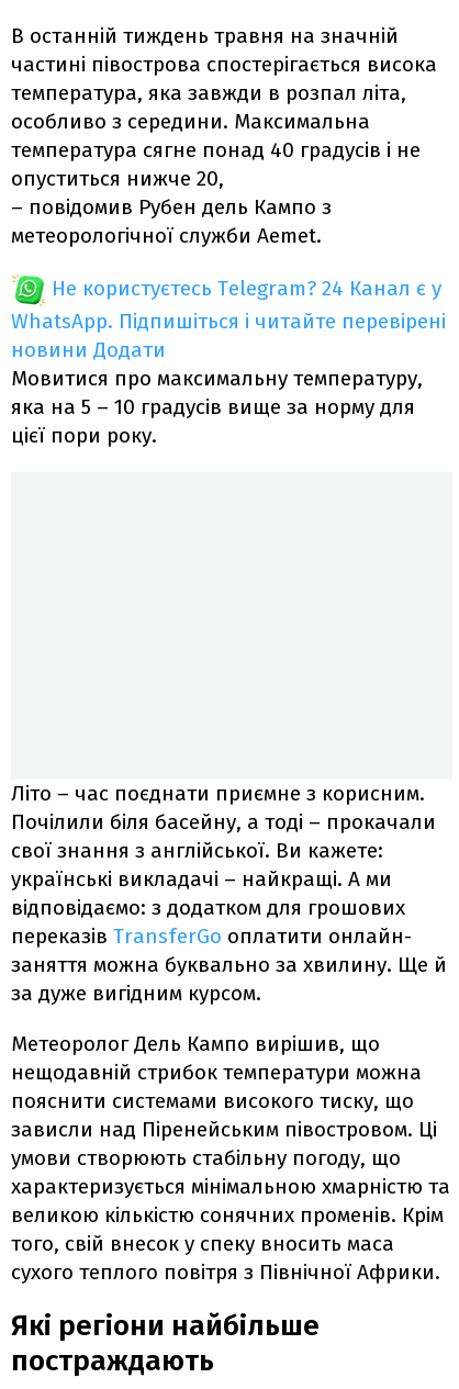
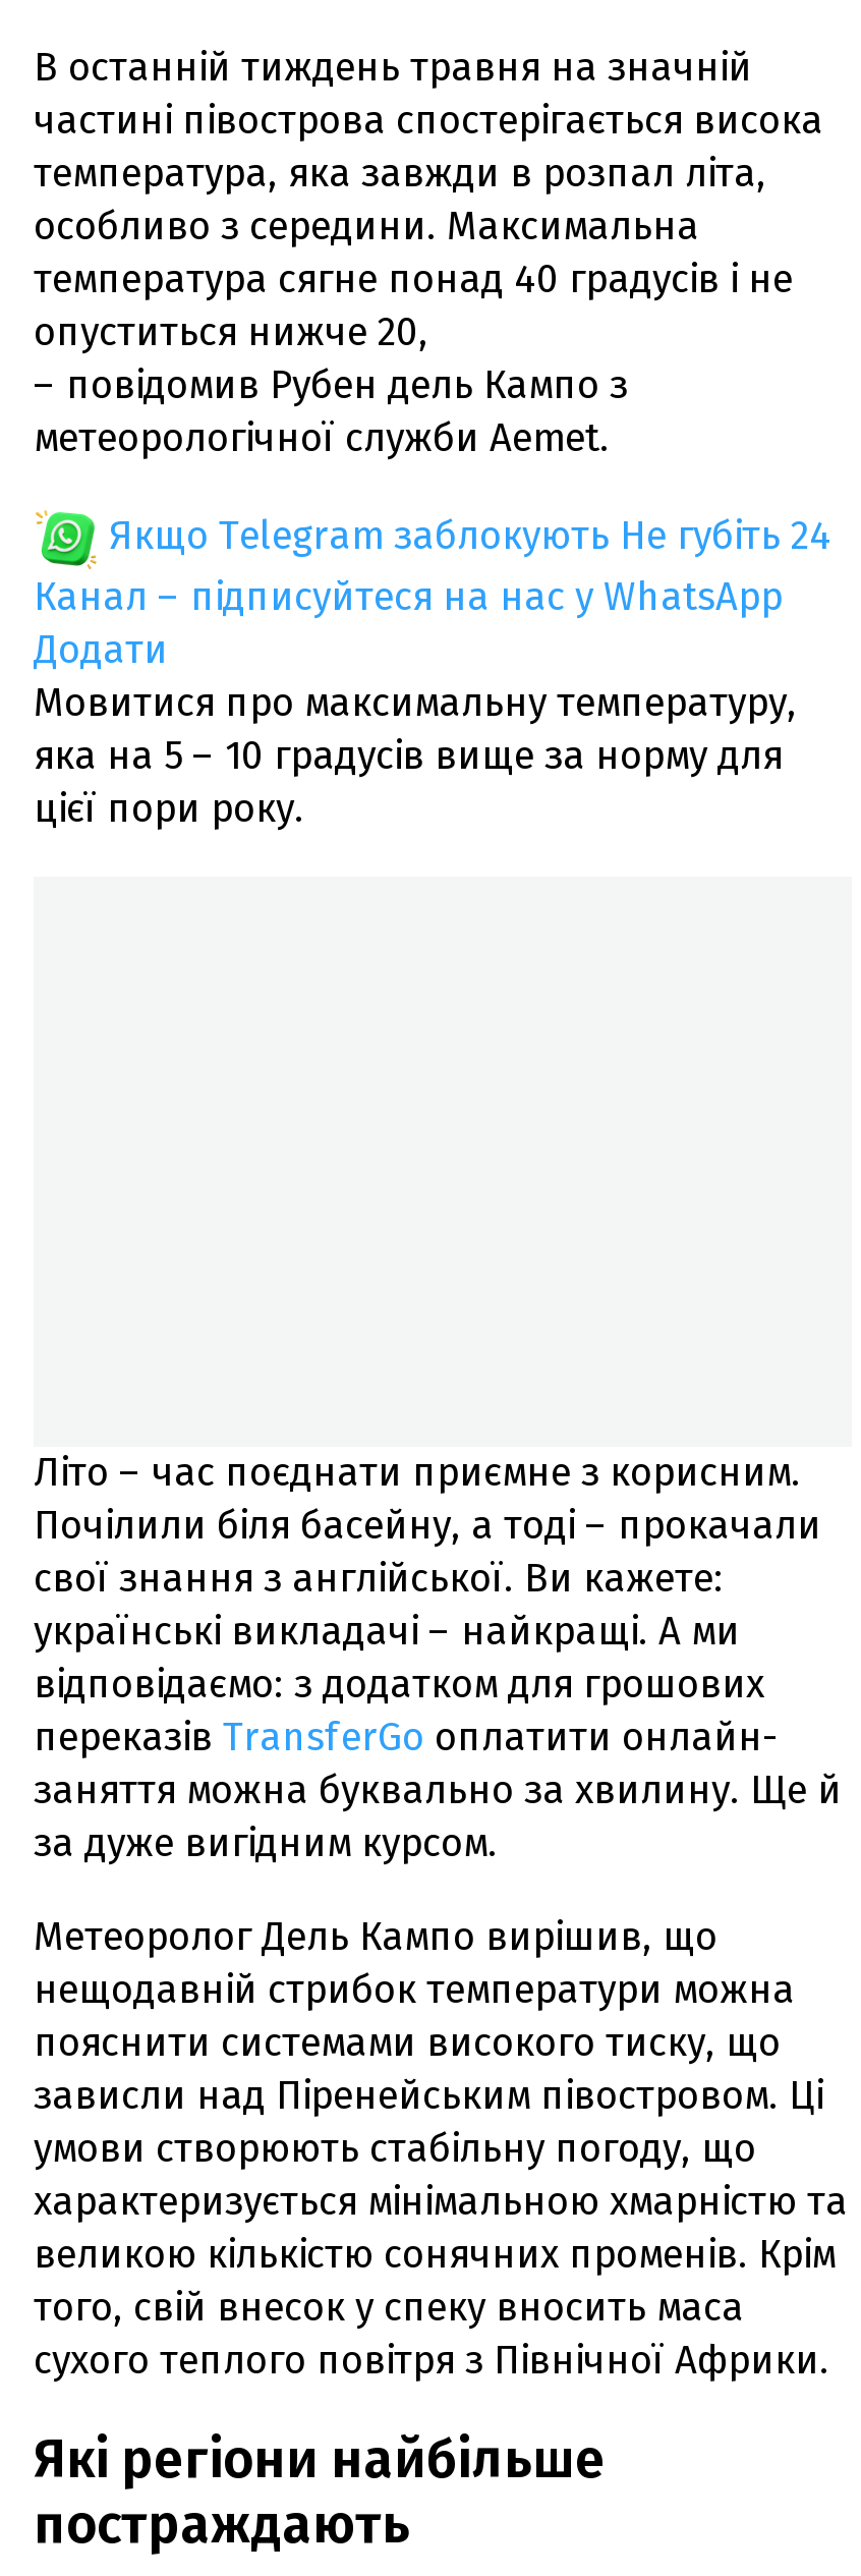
- Не користуєтесь Telegram? 24 Канал є у
- WhatsApp. Підпишіться і читайте перевірені
- новини Додати
+ Якщо Telegram заблокують Не губіть 24
+ Канал – підписуйтеся на нас у WhatsApp
+ Додати
